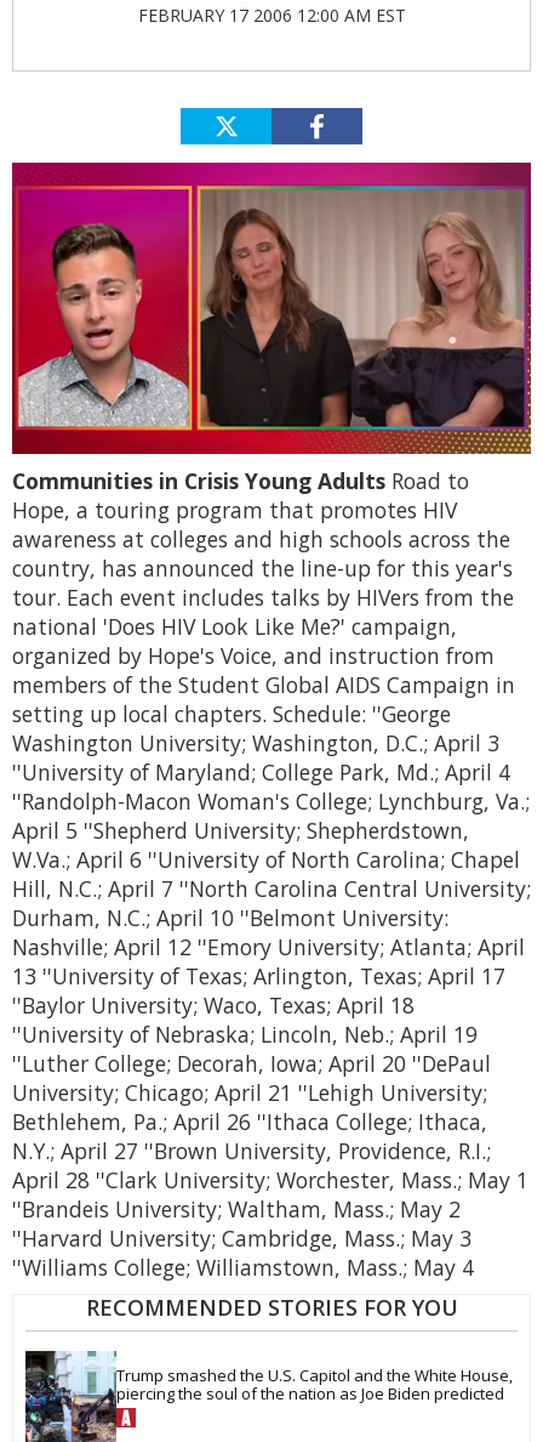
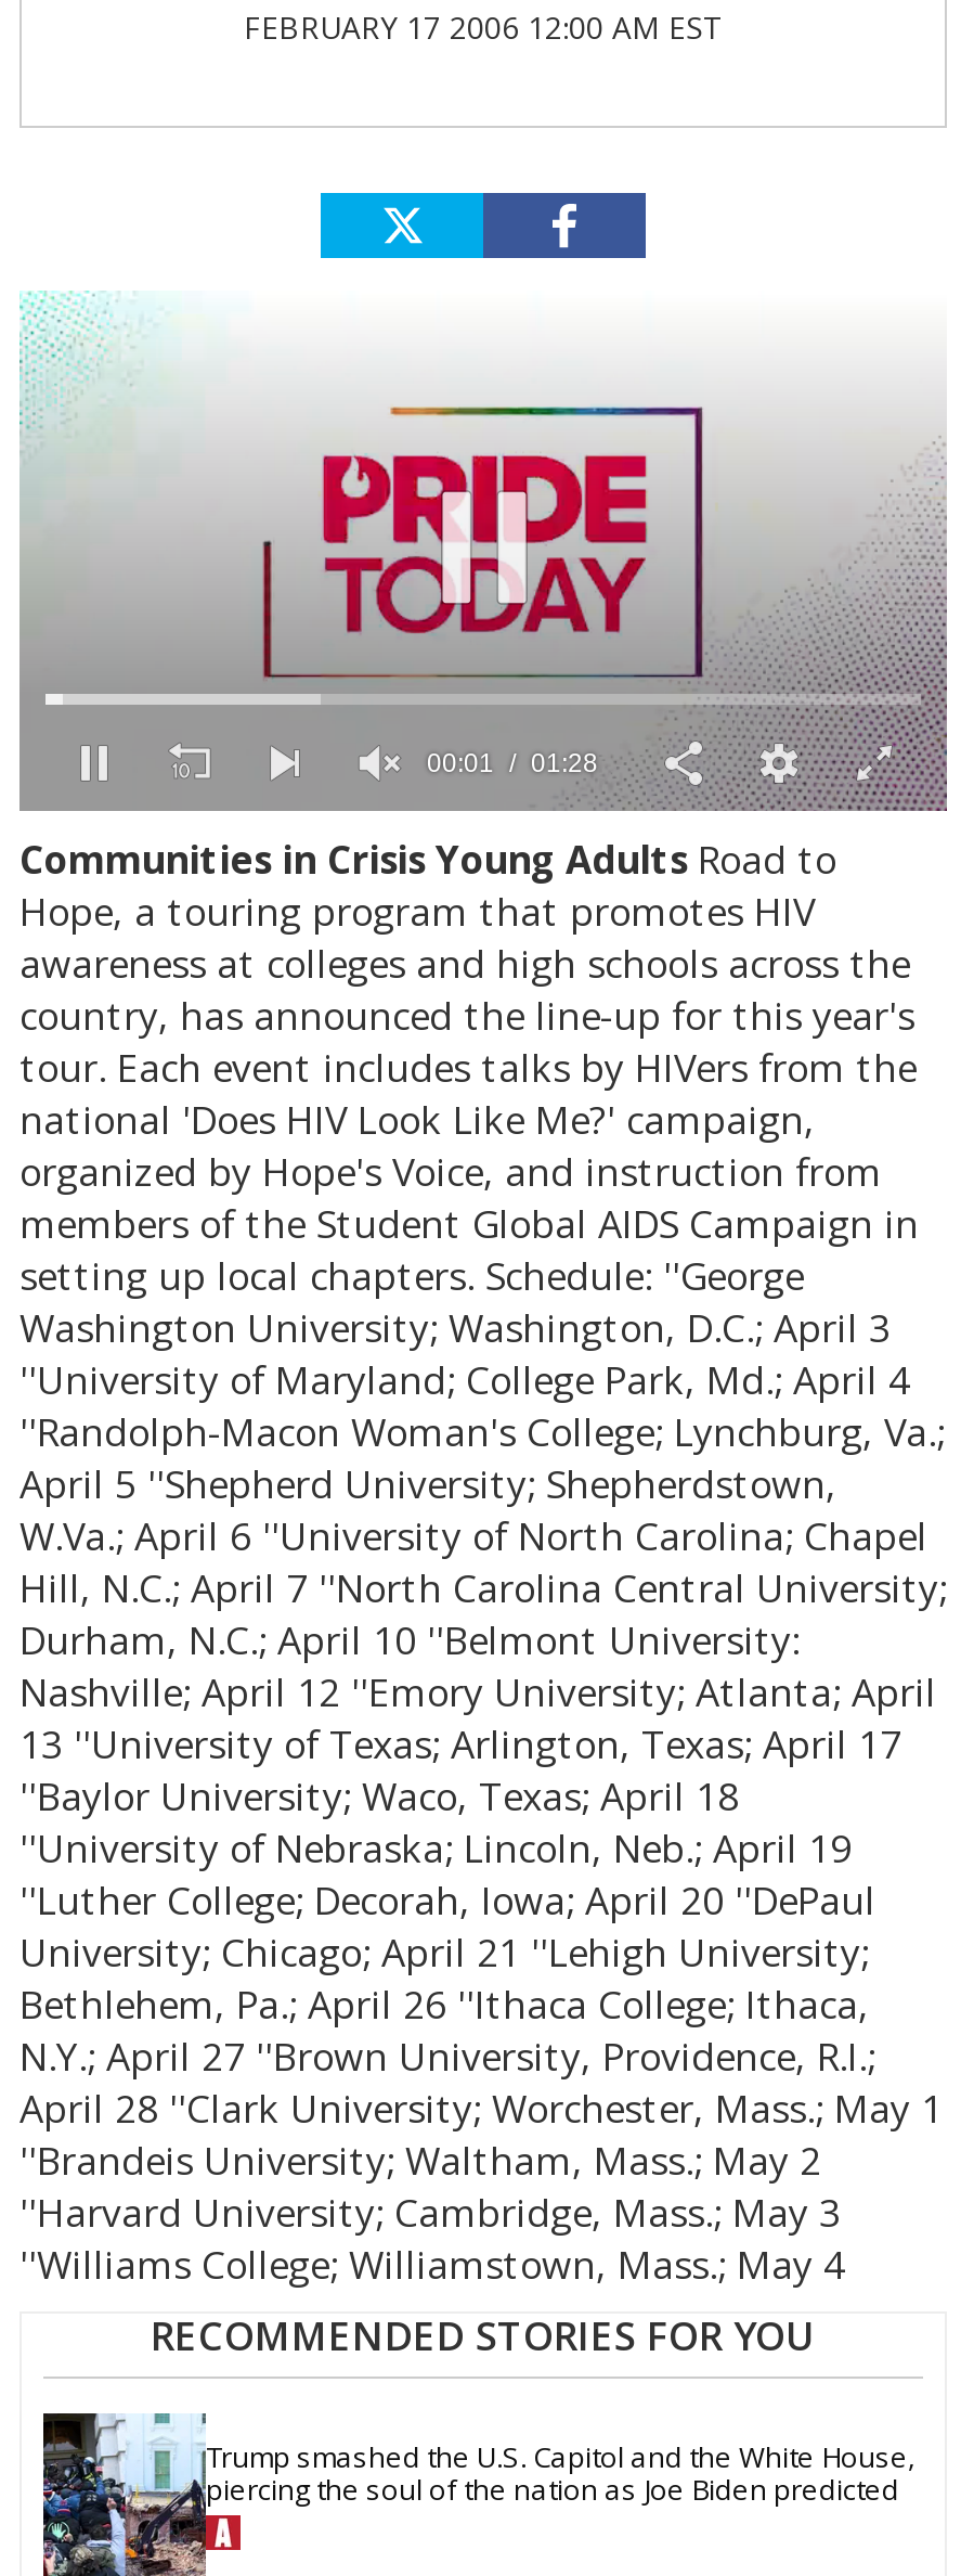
- [image]
+ [image]
